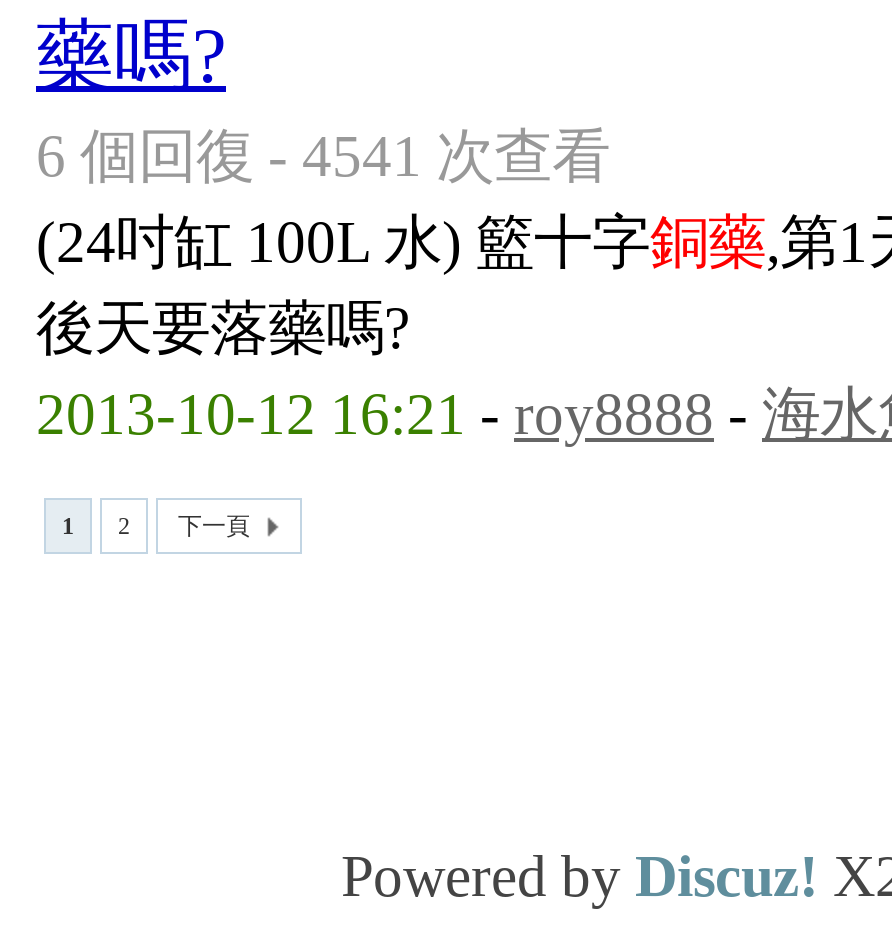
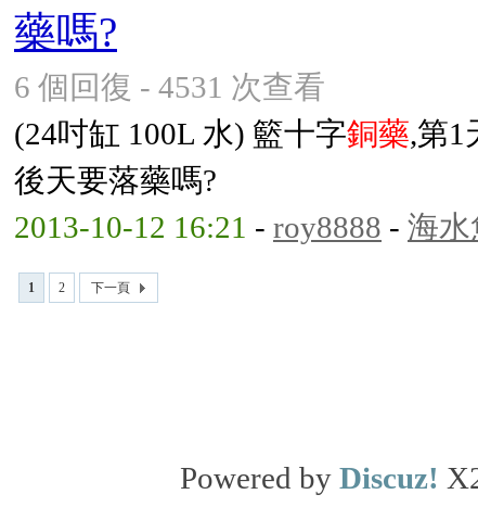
- 6 個回復 - 4541 次查看
+ 6 個回復 - 4531 次查看
